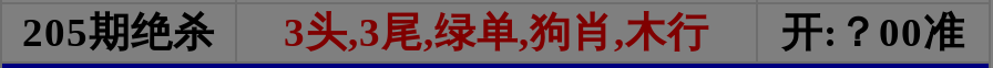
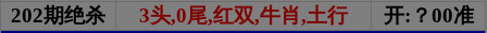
- 205期绝杀
+ 202期绝杀

- 3头,3尾,绿单,狗肖,木行
+ 3头,0尾,红双,牛肖,土行
